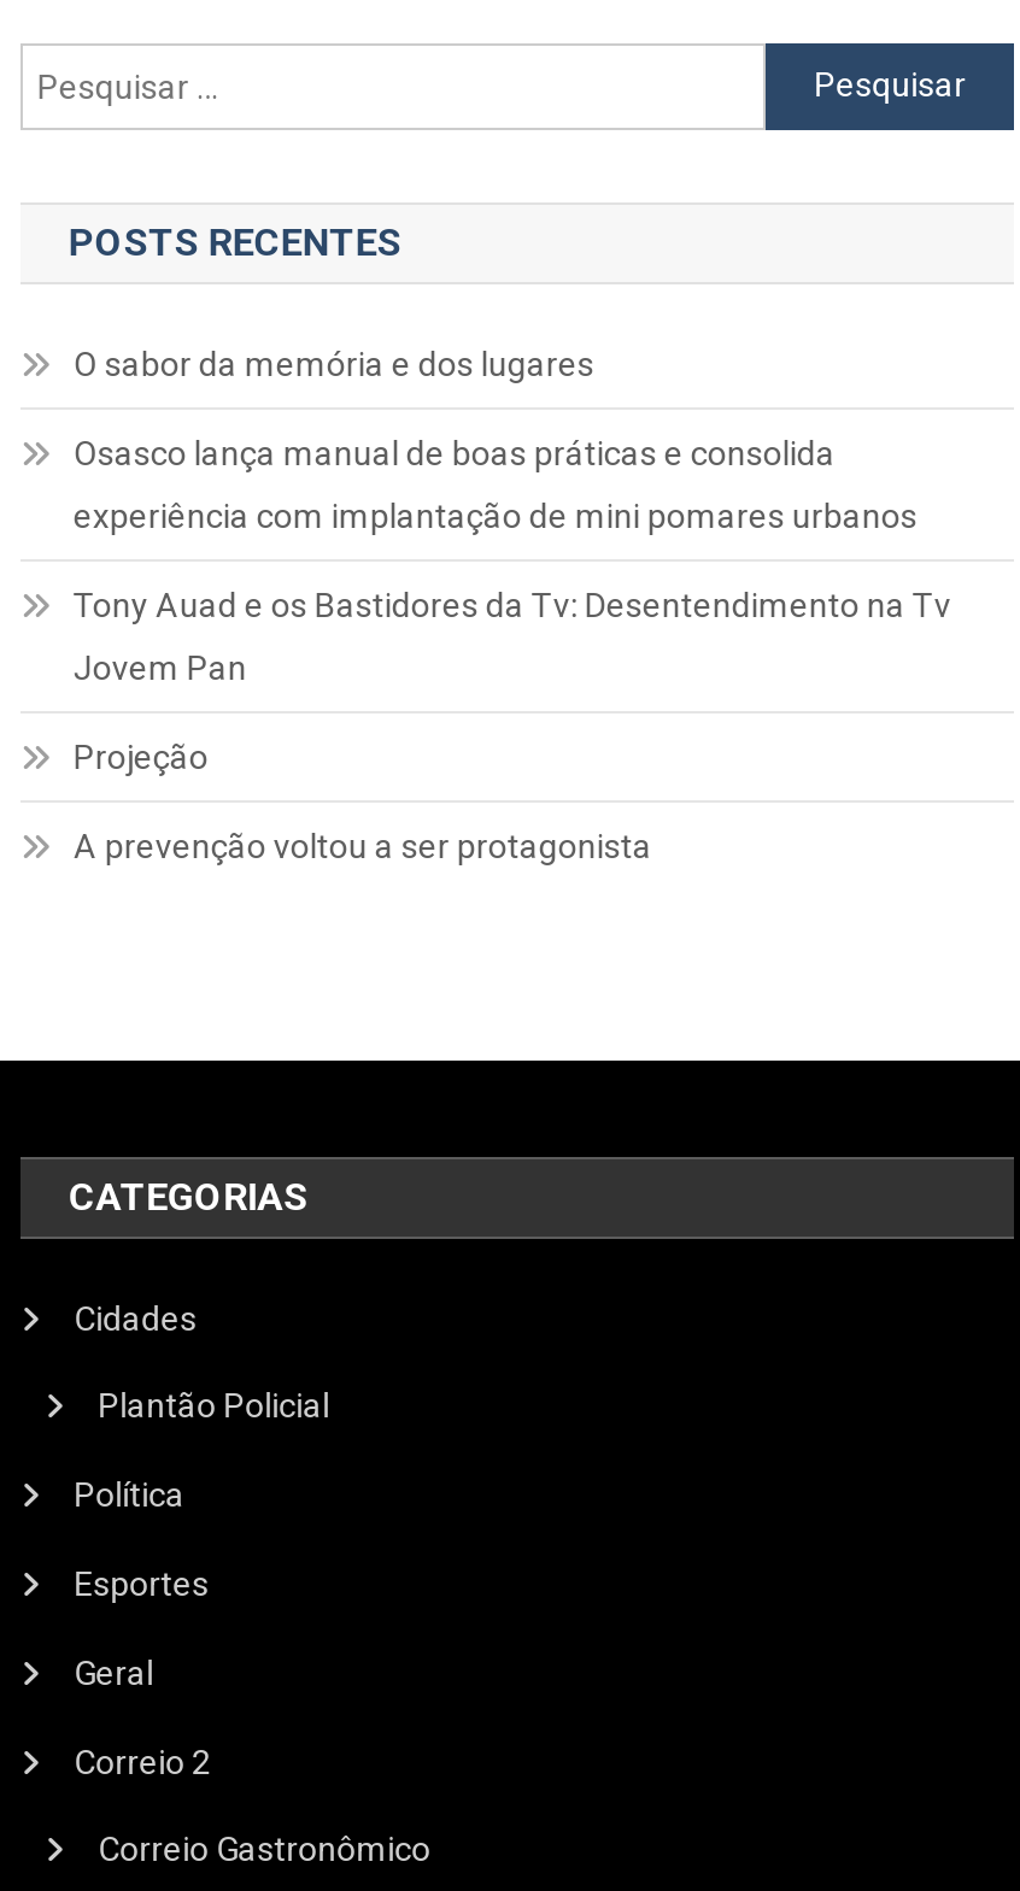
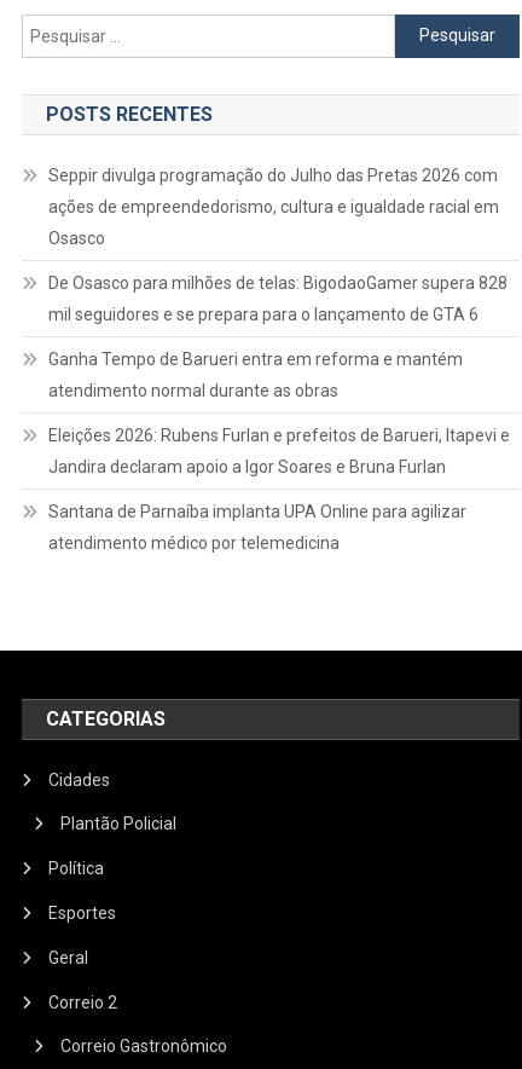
- O sabor da memória e dos lugares
- Osasco lança manual de boas práticas e consolida
- experiência com implantação de mini pomares urbanos
- Tony Auad e os Bastidores da Tv: Desentendimento na Tv
- Jovem Pan
- Projeção
- A prevenção voltou a ser protagonista
+ Seppir divulga programação do Julho das Pretas 2026 com
+ ações de empreendedorismo, cultura e igualdade racial em
+ Osasco
+ De Osasco para milhões de telas: BigodaoGamer supera 828
+ mil seguidores e se prepara para o lançamento de GTA 6
+ Ganha Tempo de Barueri entra em reforma e mantém
+ atendimento normal durante as obras
+ Eleições 2026: Rubens Furlan e prefeitos de Barueri, Itapevi e
+ Jandira declaram apoio a Igor Soares e Bruna Furlan
+ Santana de Parnaíba implanta UPA Online para agilizar
+ atendimento médico por telemedicina
